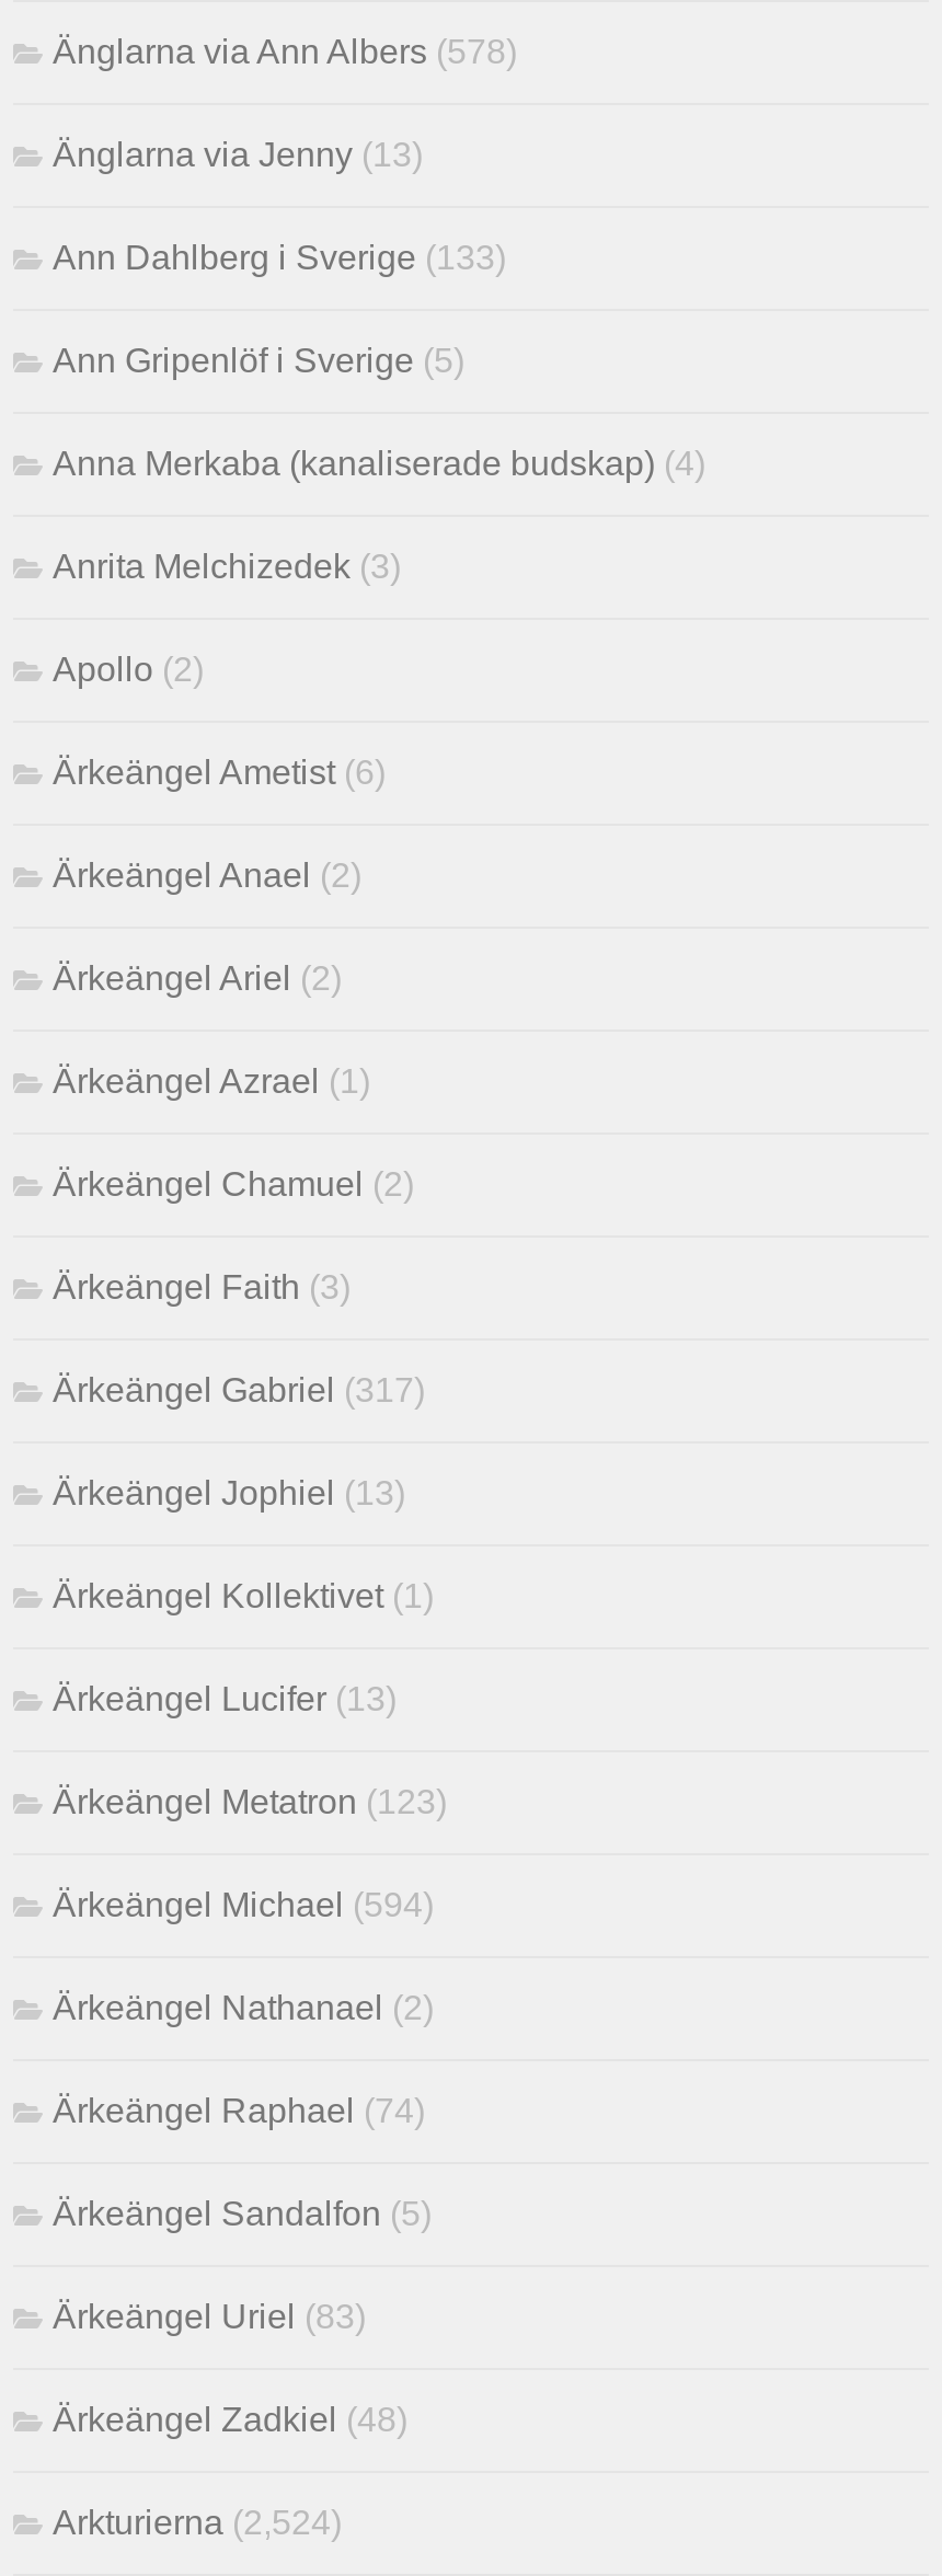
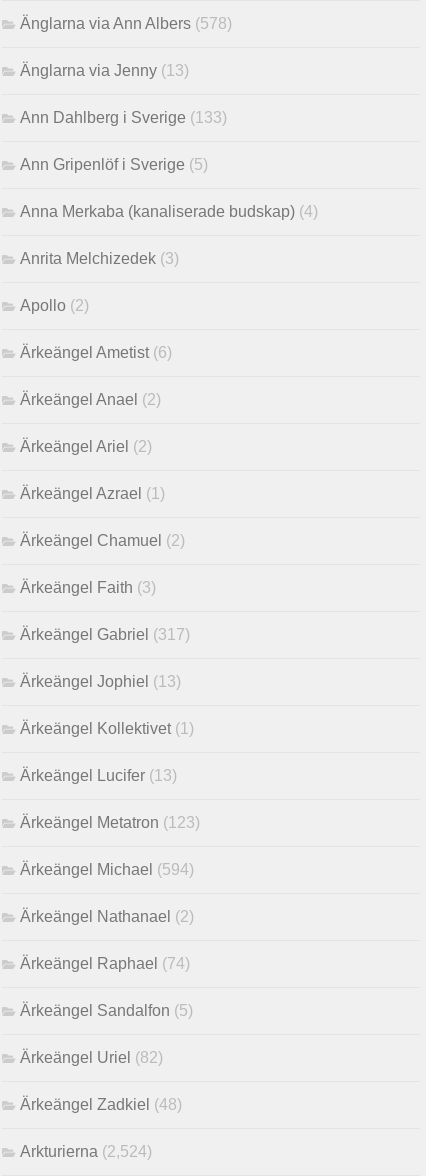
- Ärkeängel Uriel (83)
+ Ärkeängel Uriel (82)
